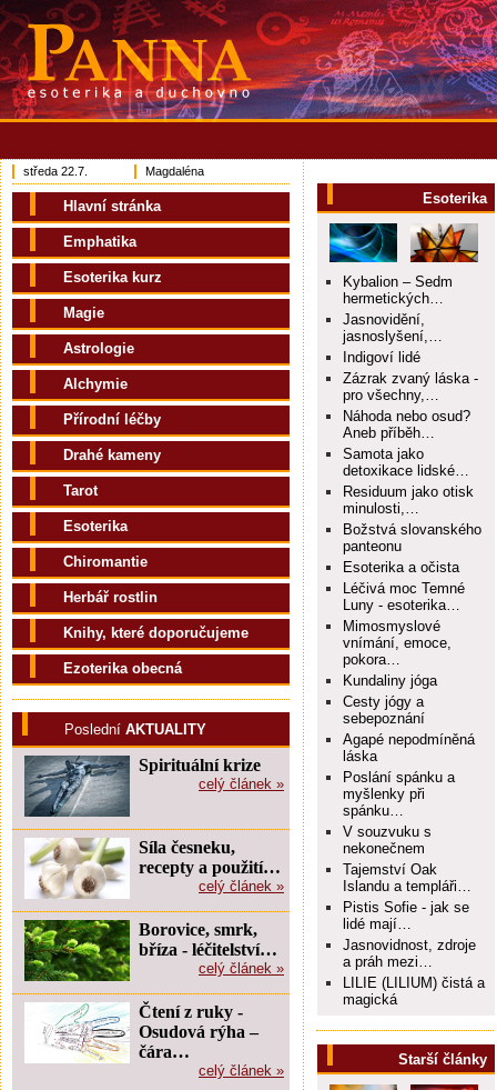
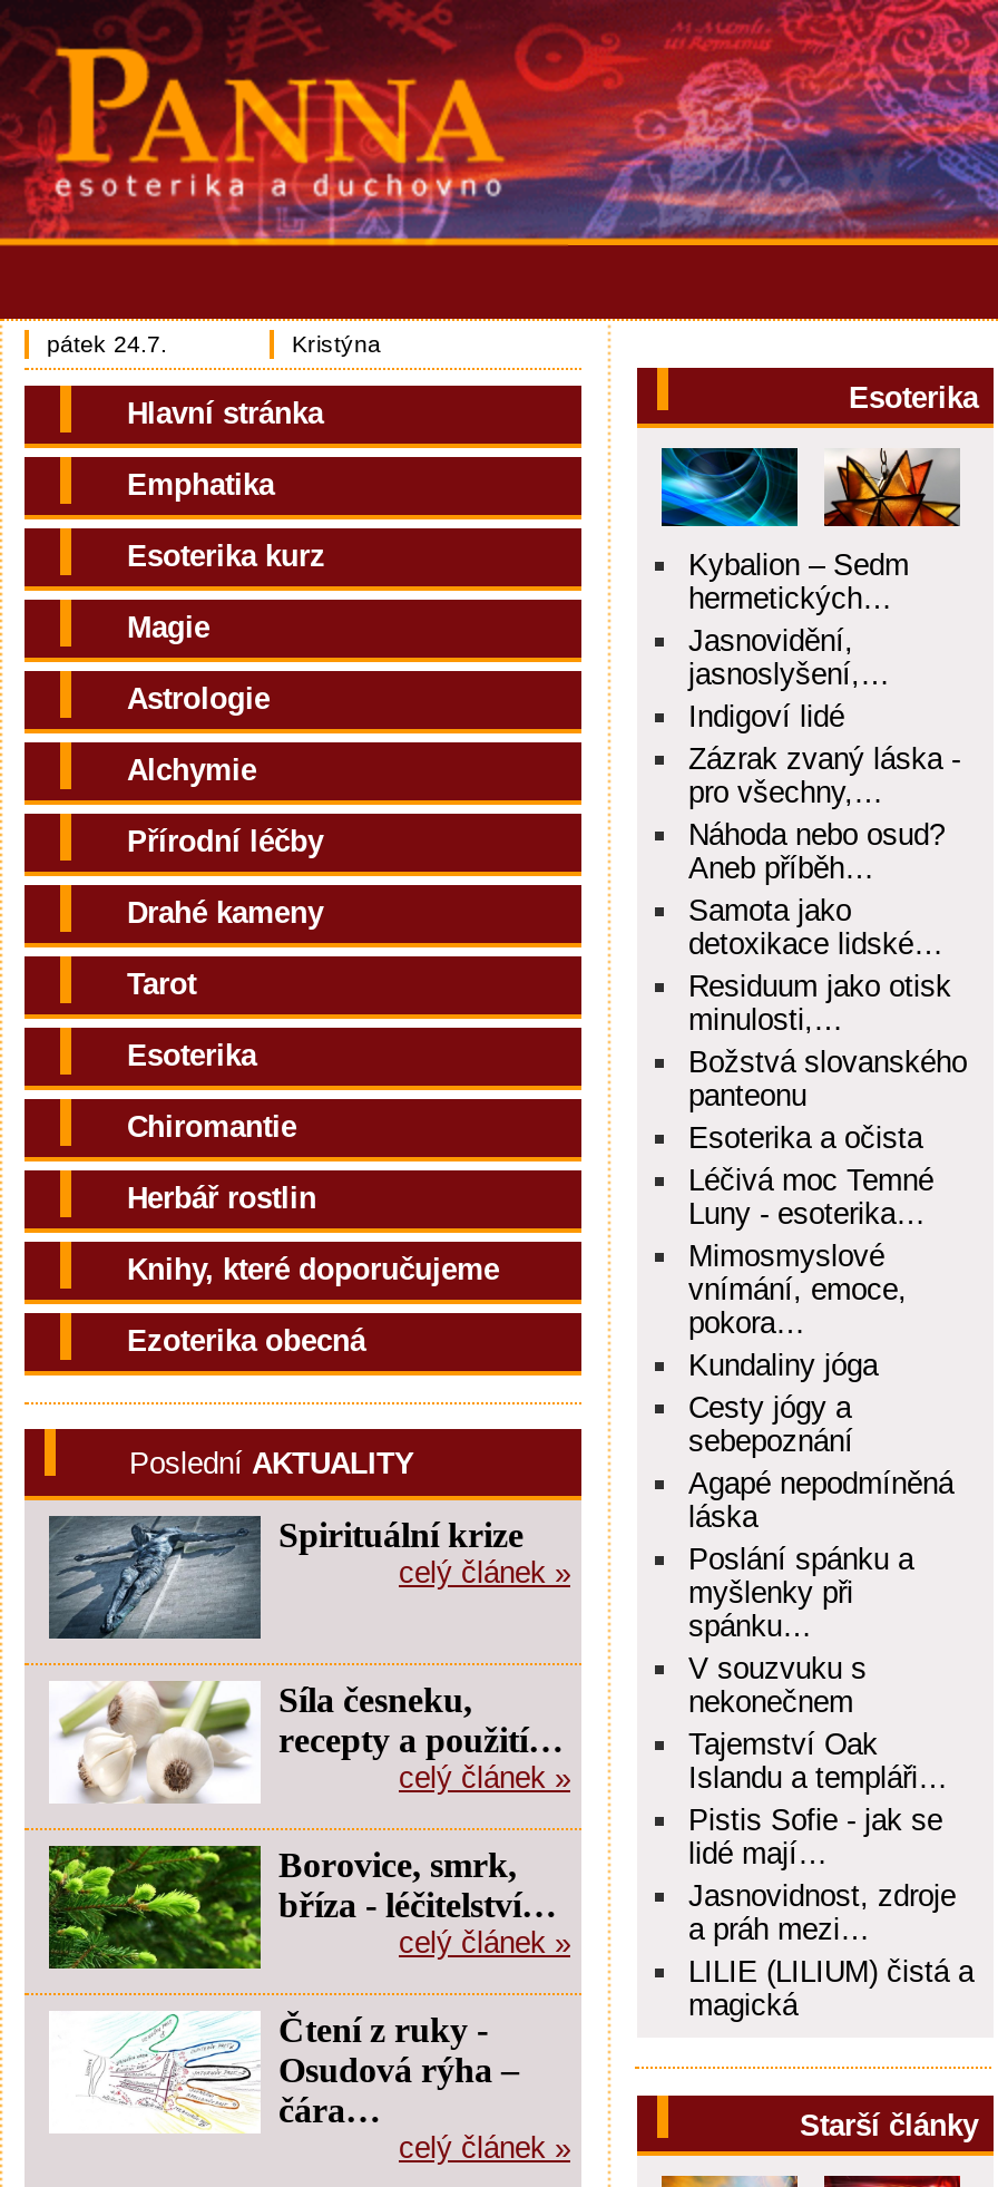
- středa 22.7.
- Magdaléna
+ pátek 24.7.
+ Kristýna
